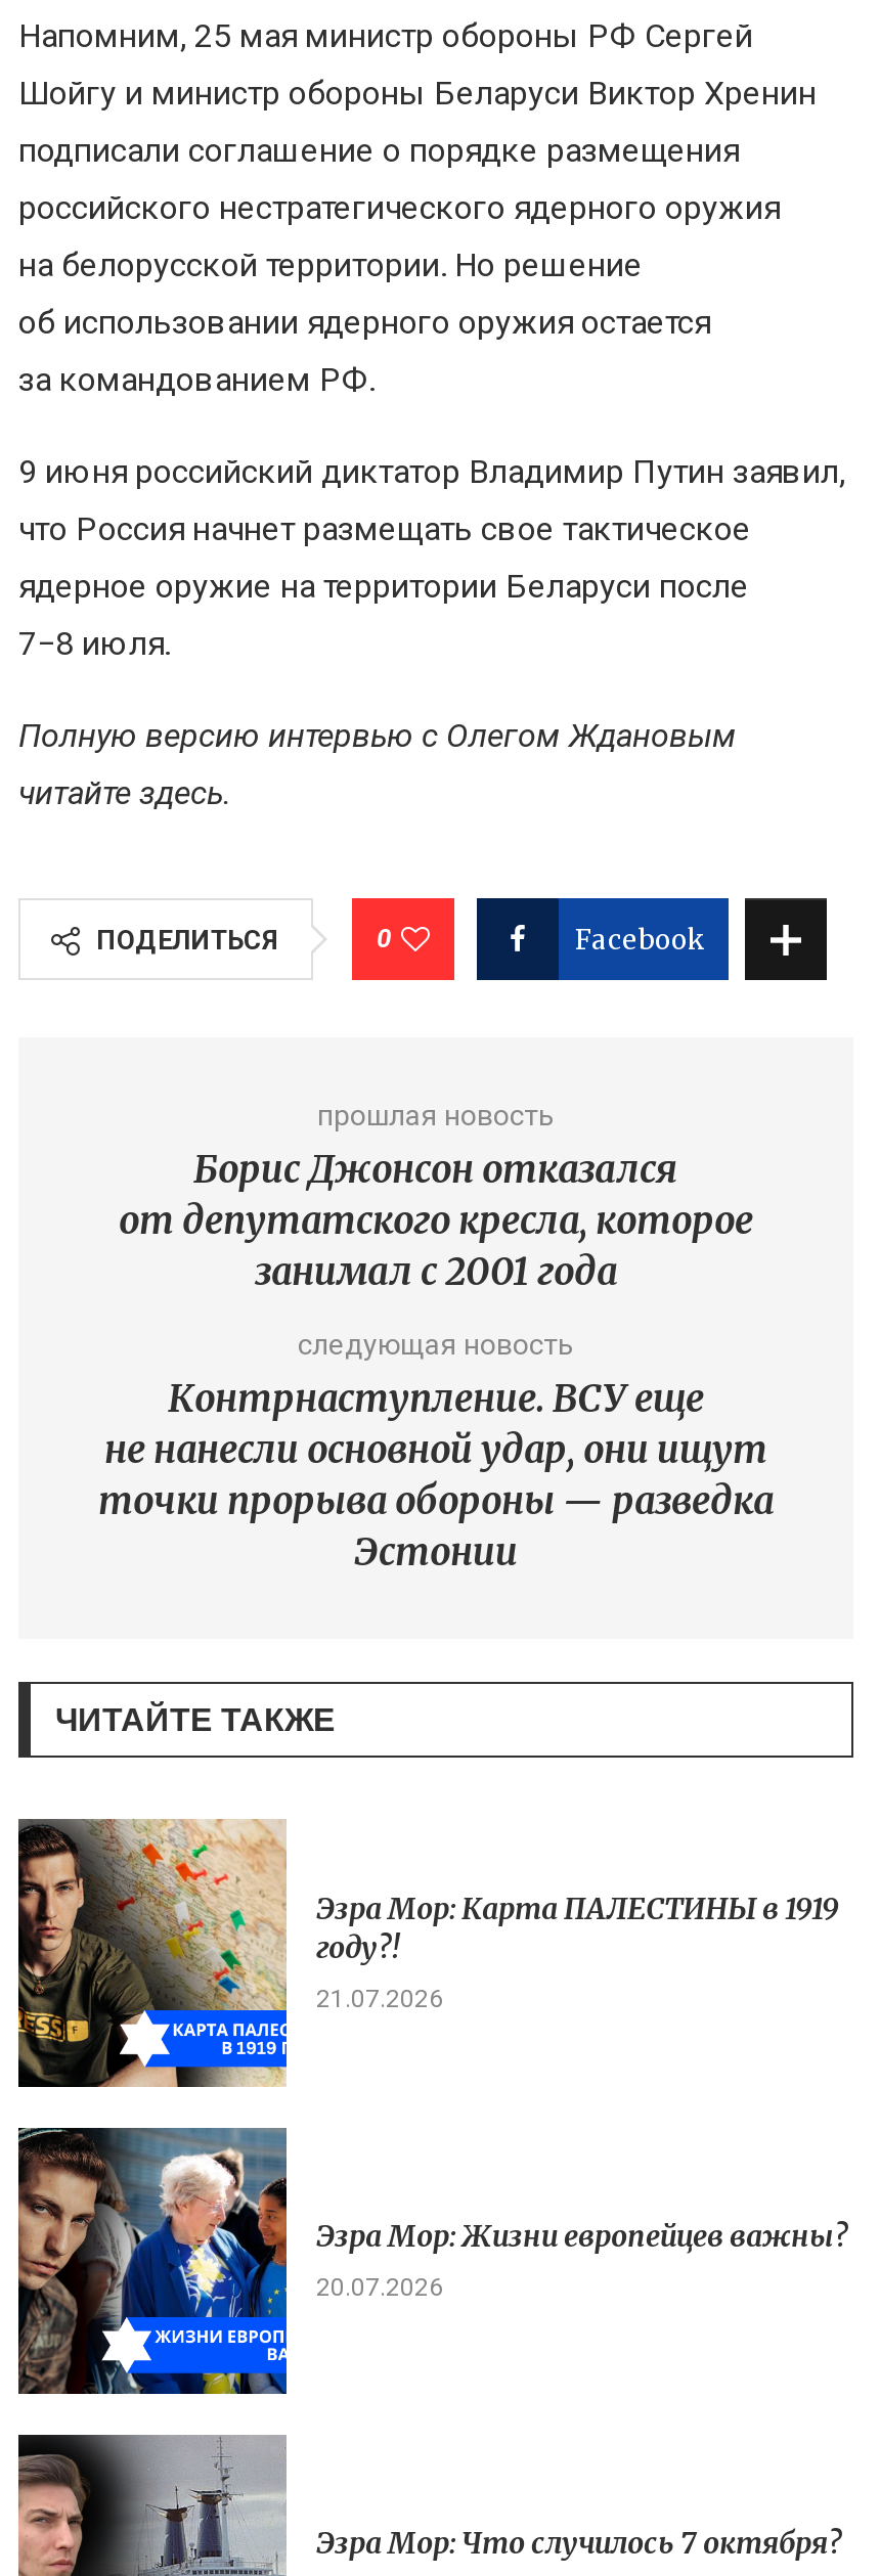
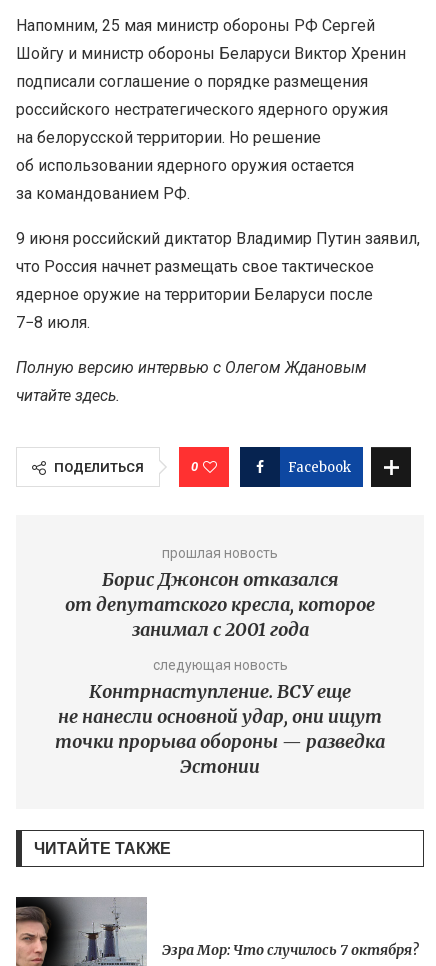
- [image]
- Эзра Мор: Карта ПАЛЕСТИНЫ в 1919
- году?!
- 21.07.2026

- [image]
- Эзра Мор: Жизни европейцев важны?
- 20.07.2026
